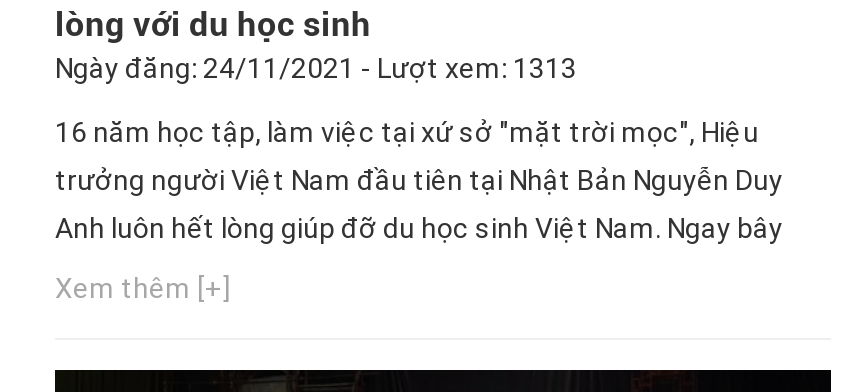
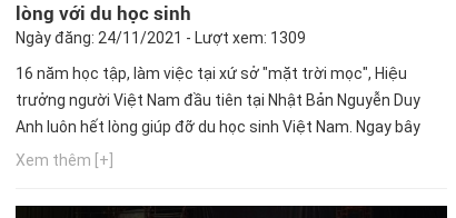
- Ngày đăng: 24/11/2021 - Lượt xem: 1313
+ Ngày đăng: 24/11/2021 - Lượt xem: 1309
